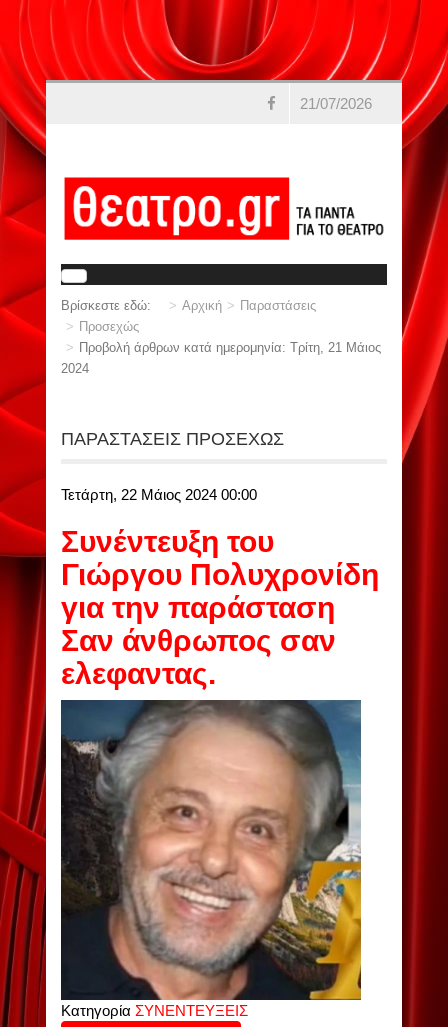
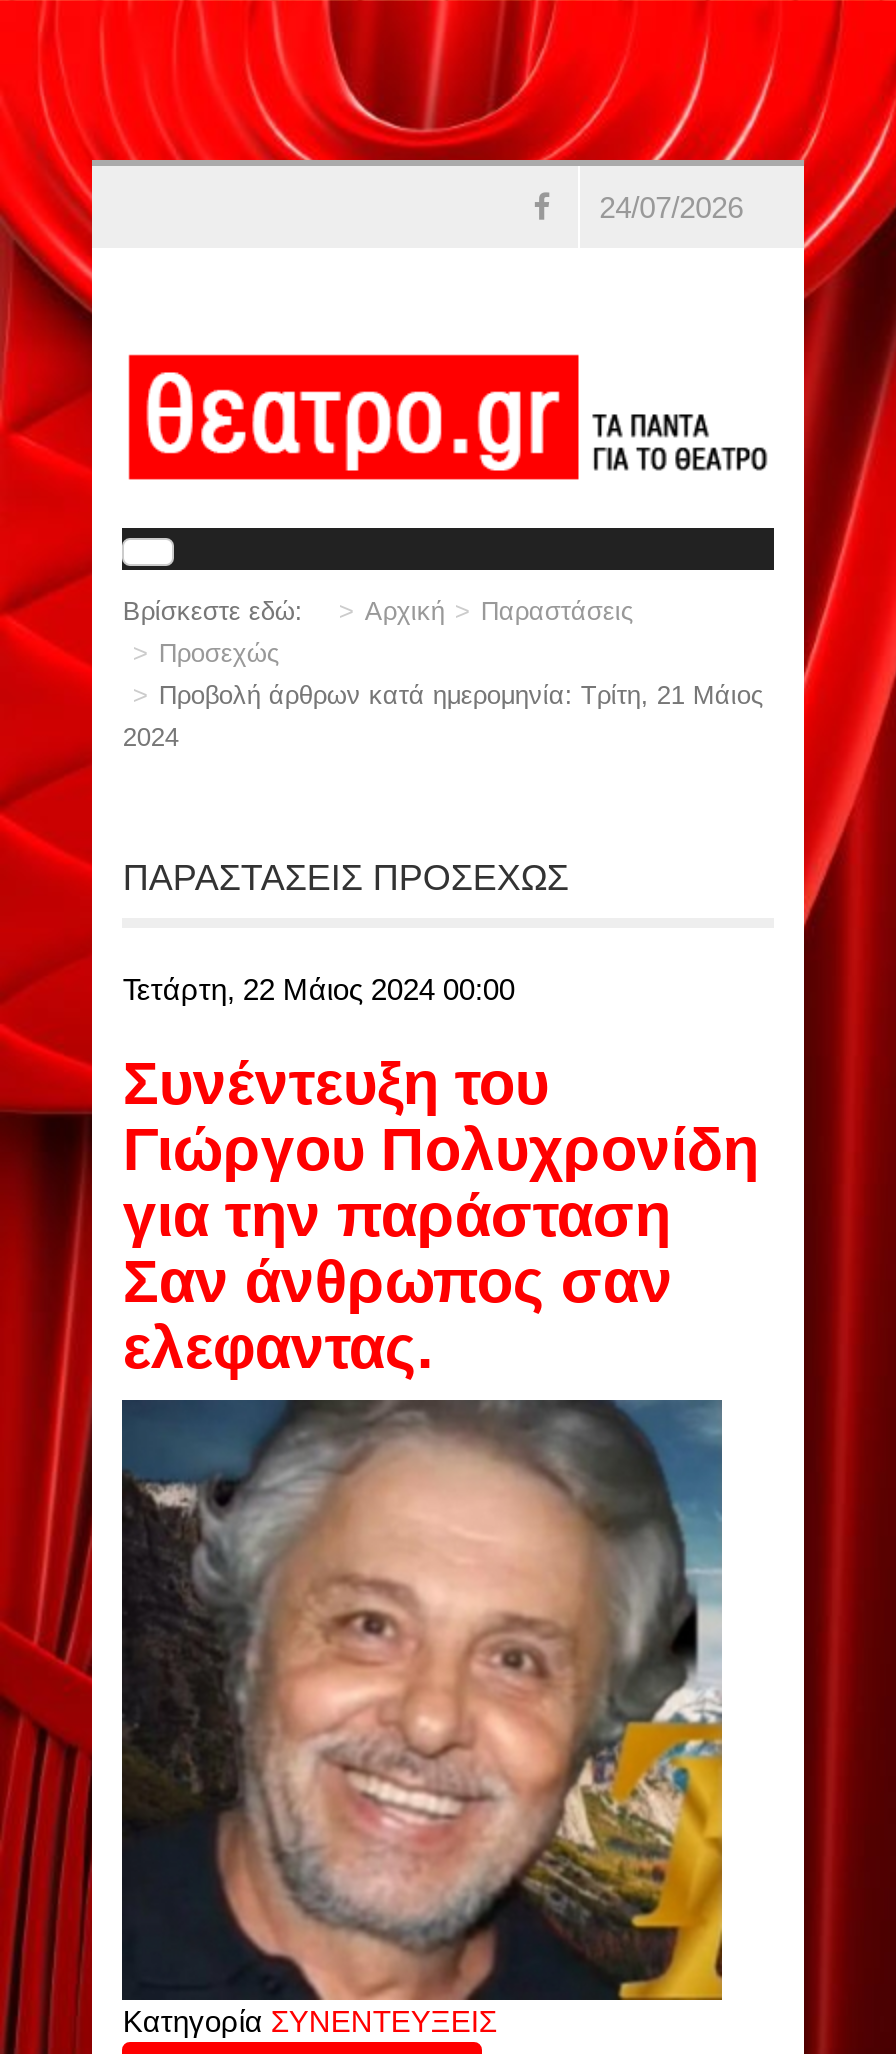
- 21/07/2026
+ 24/07/2026
